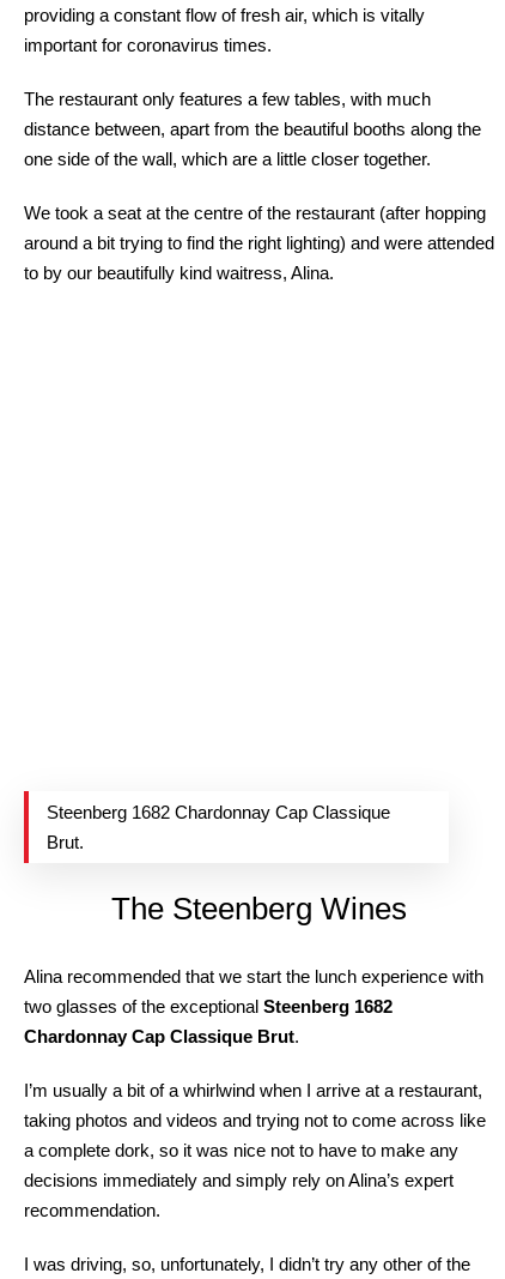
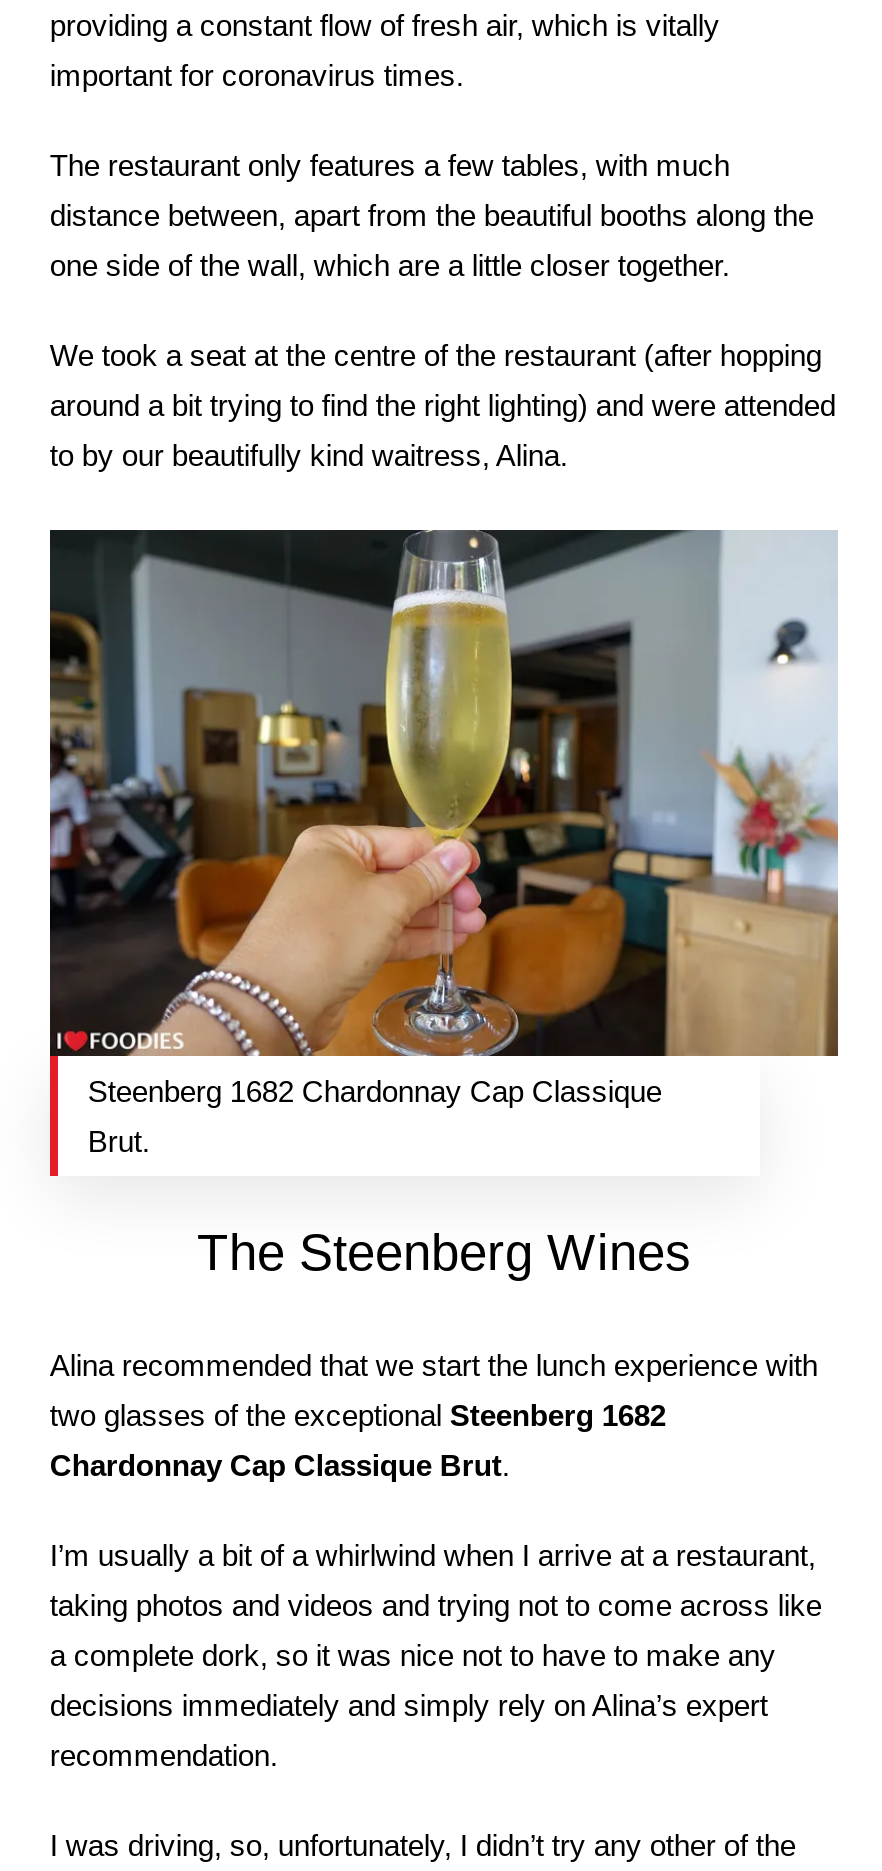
+ [image]
